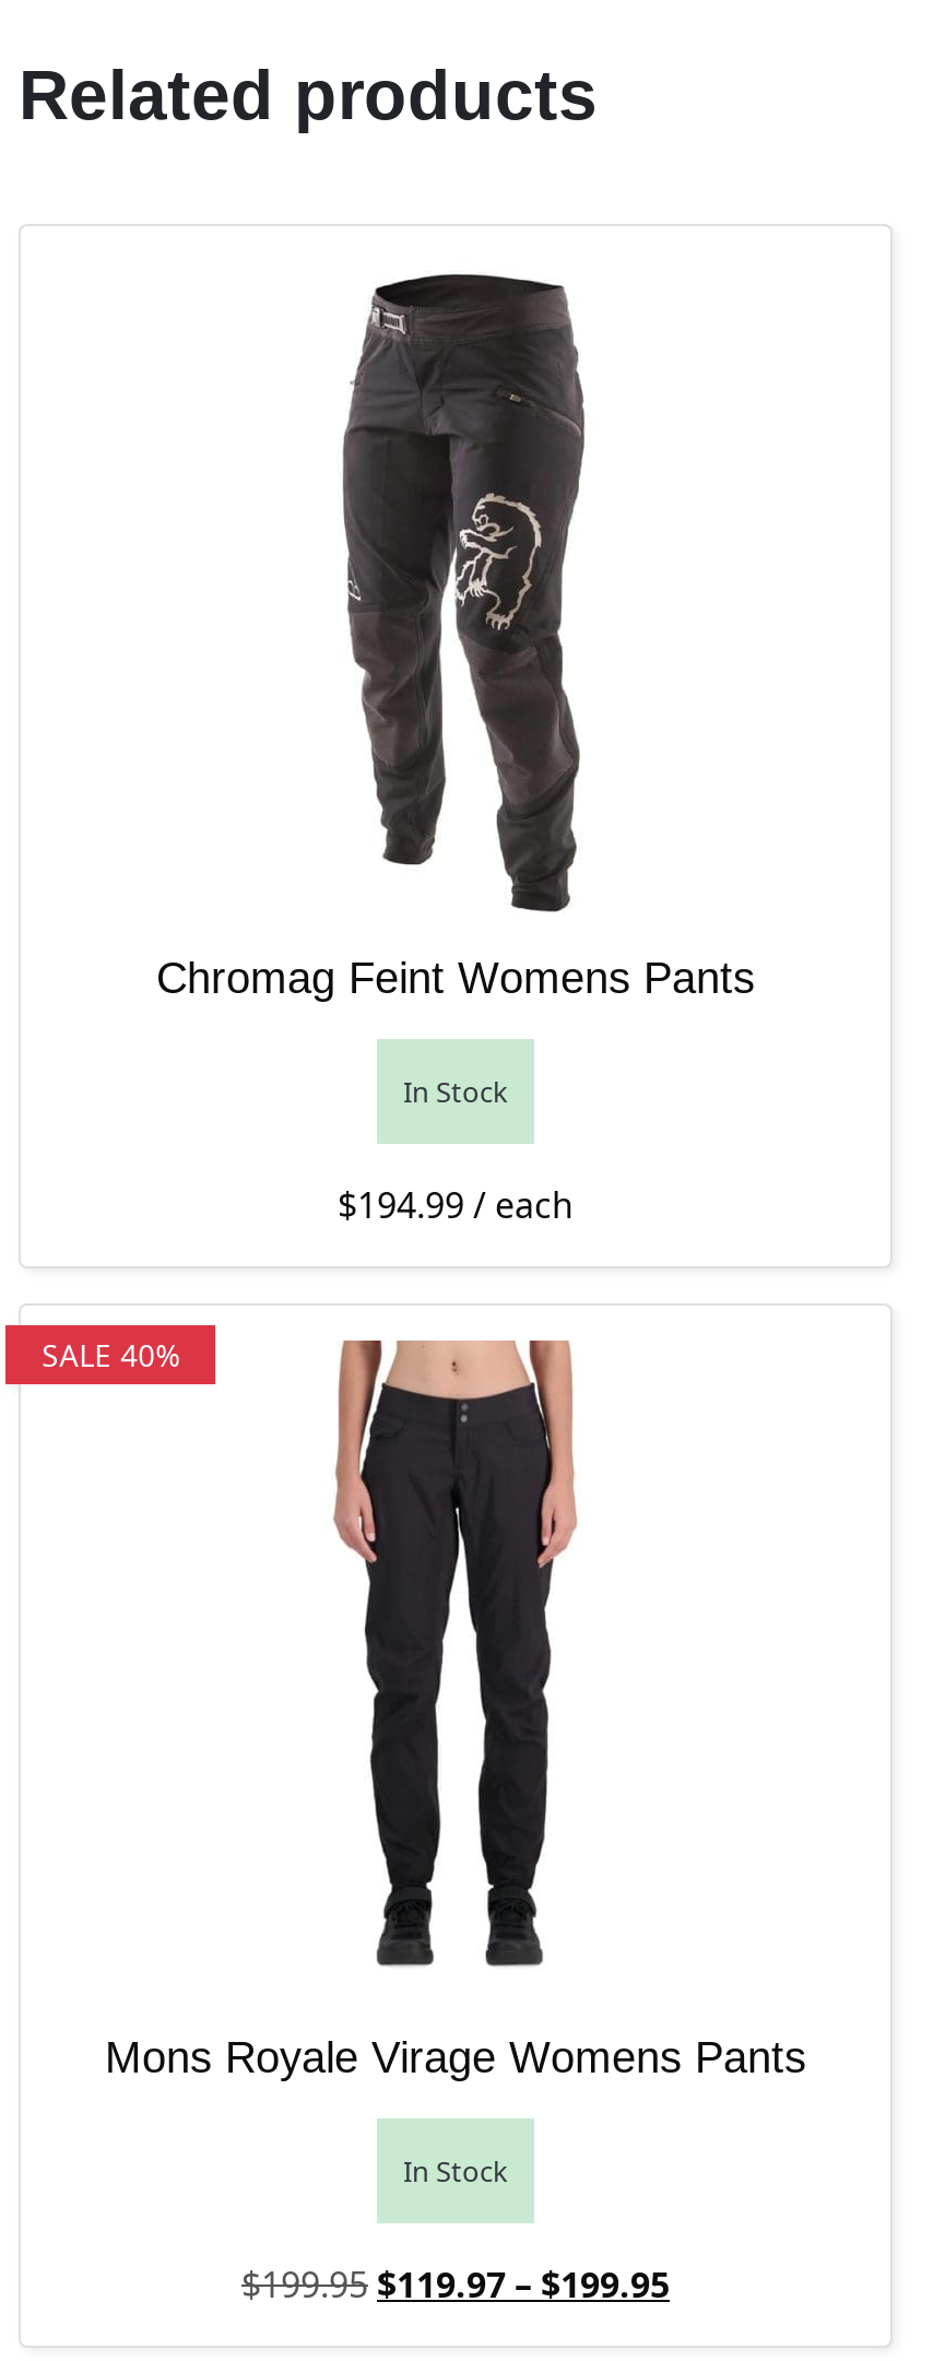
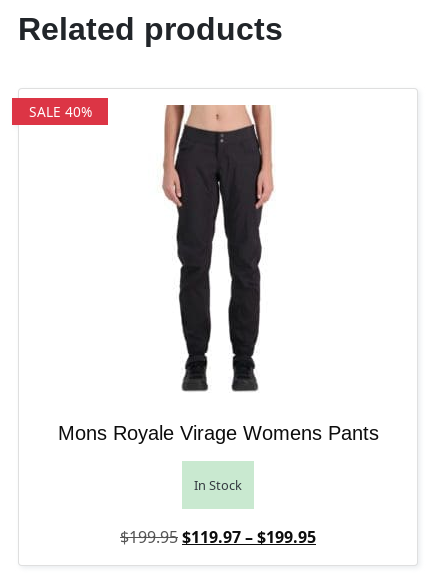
- [image]
- Chromag Feint Womens Pants
- In Stock
- $194.99 / each
